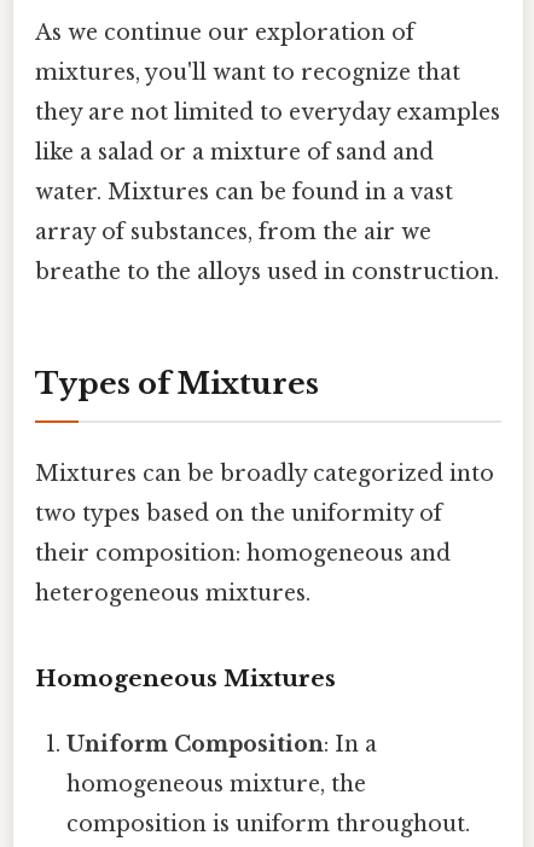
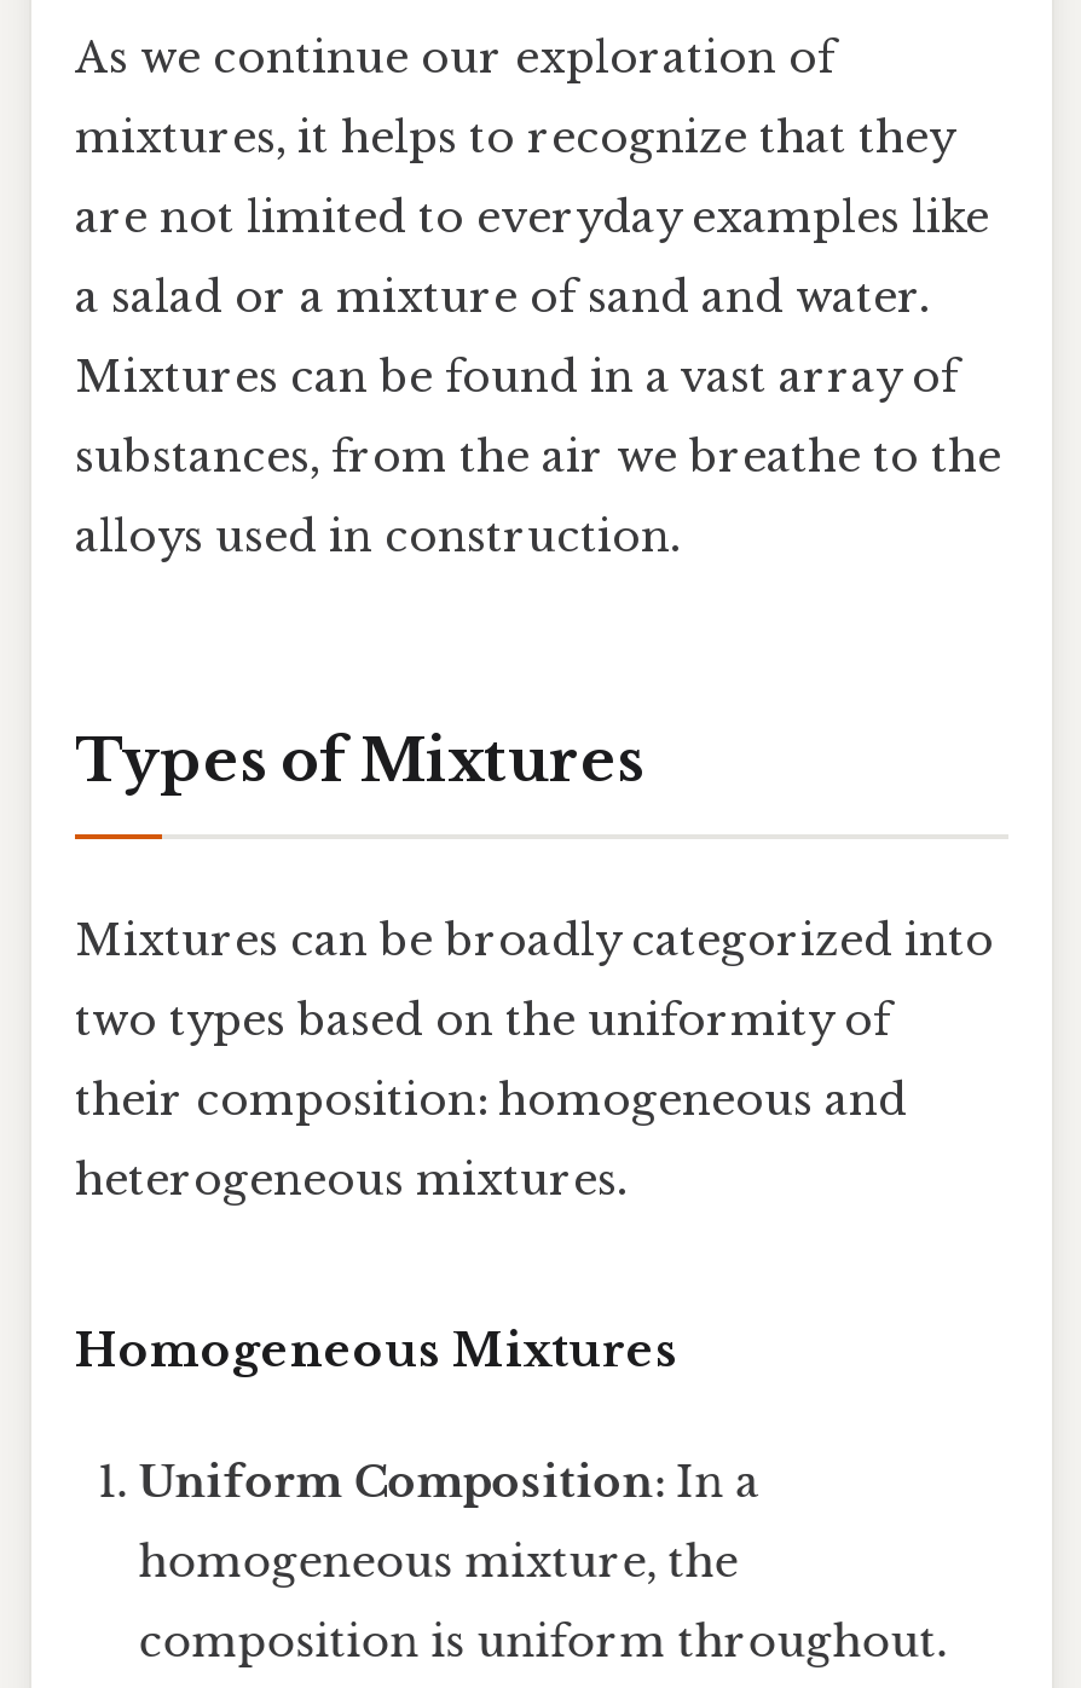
- mixtures, you'll want to recognize that
+ mixtures, it helps to recognize that they

- they are not limited to everyday examples
+ are not limited to everyday examples like

- like a salad or a mixture of sand and
+ a salad or a mixture of sand and water.

- water. Mixtures can be found in a vast
+ Mixtures can be found in a vast array of

- array of substances, from the air we
+ substances, from the air we breathe to the

- breathe to the alloys used in construction.
+ alloys used in construction.
